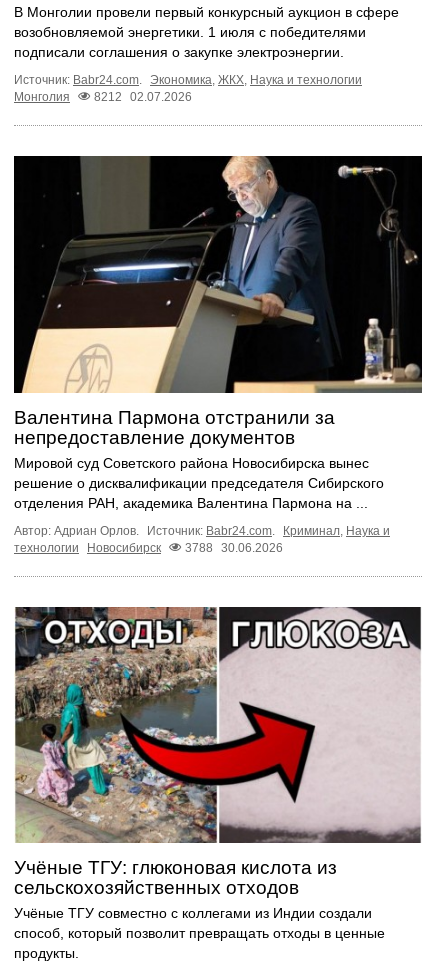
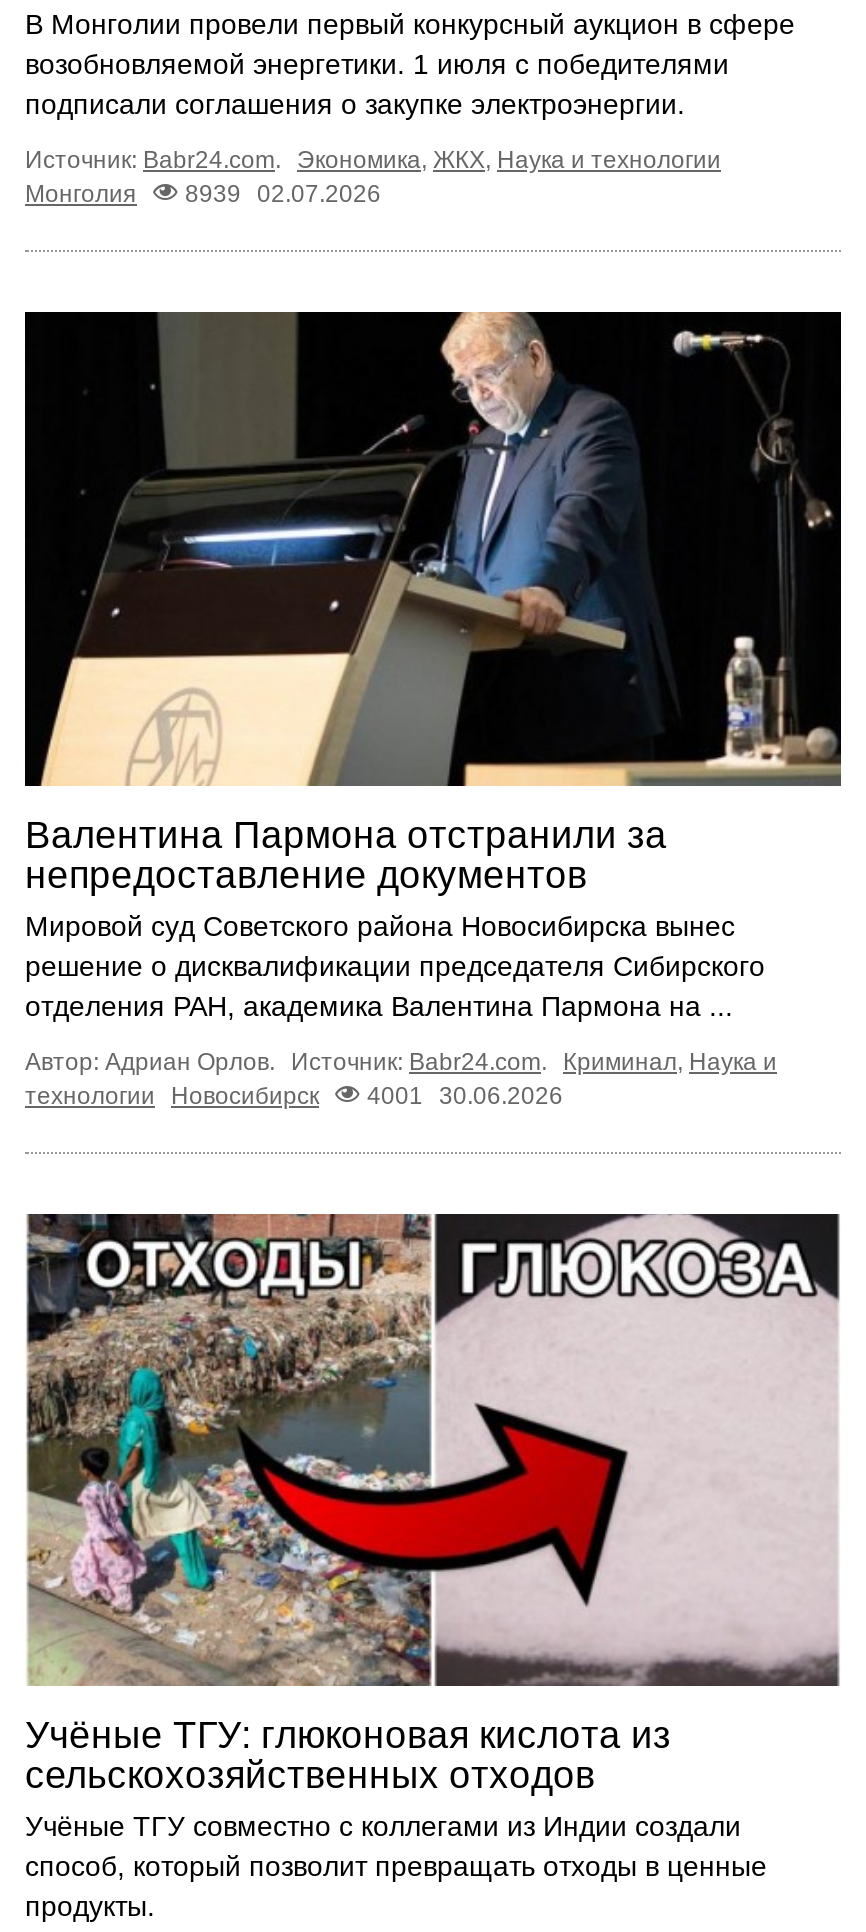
- Монголия 8212 02.07.2026
+ Монголия 8939 02.07.2026

- технологии Новосибирск 3788 30.06.2026
+ технологии Новосибирск 4001 30.06.2026
